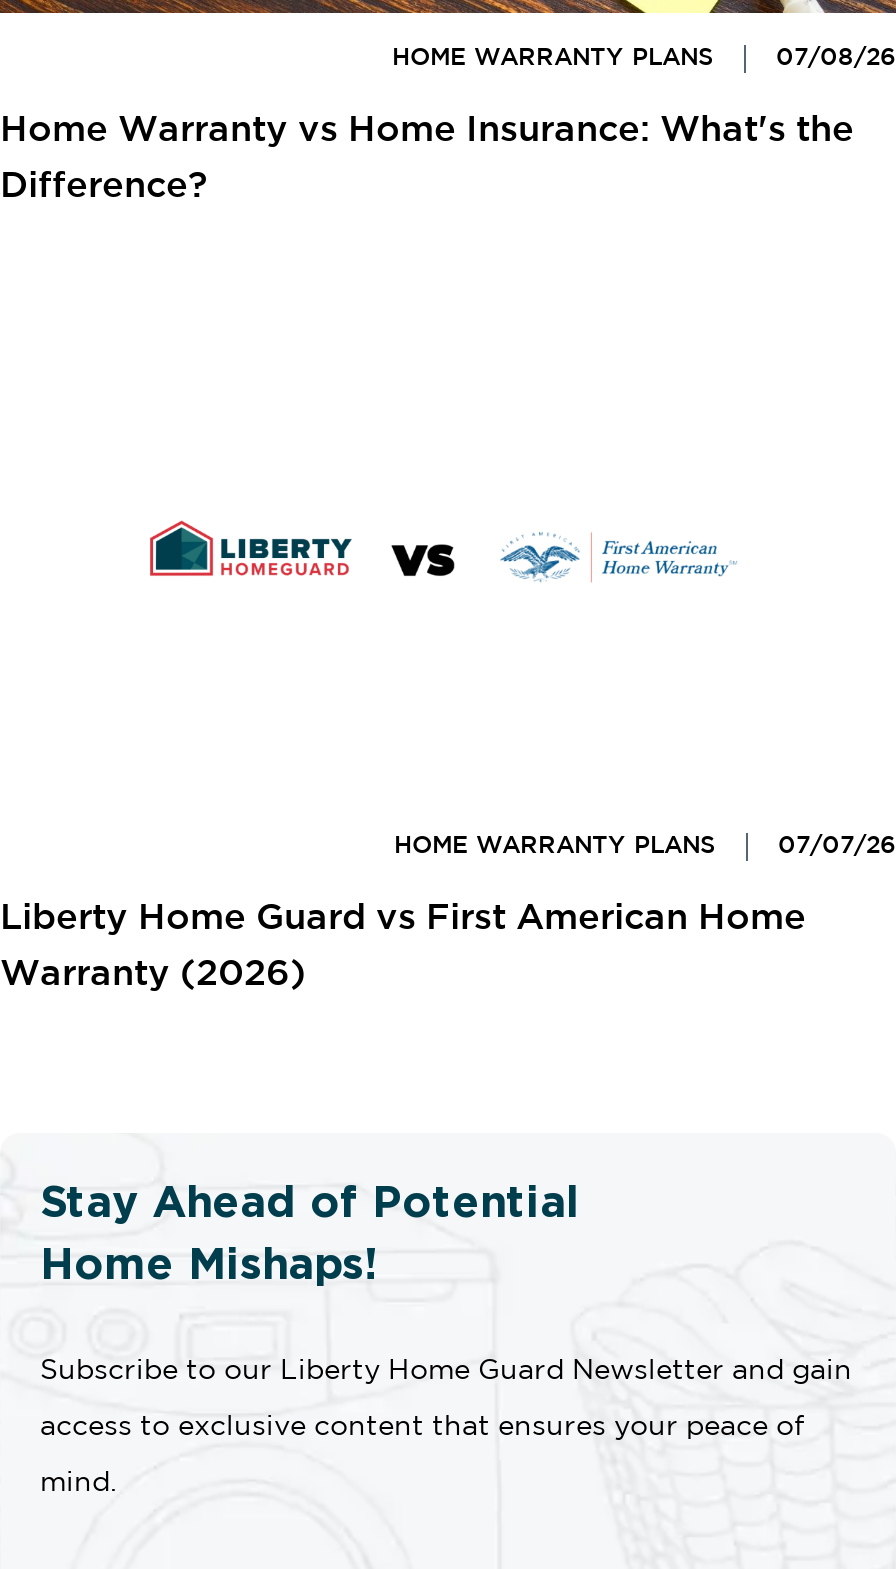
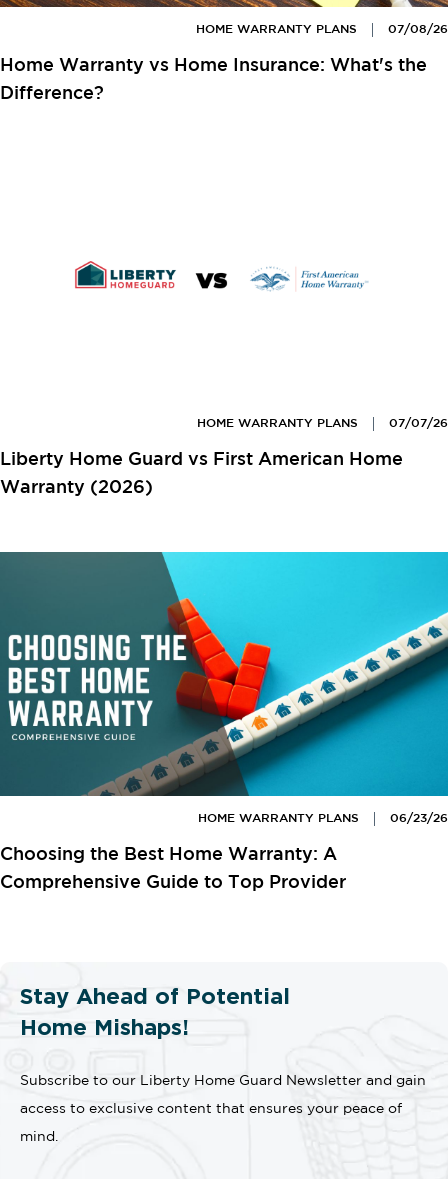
+ [image]
+ 06/23/26
+ HOME WARRANTY PLANS
+ Choosing the Best Home Warranty: A
+ Comprehensive Guide to Top Provider
